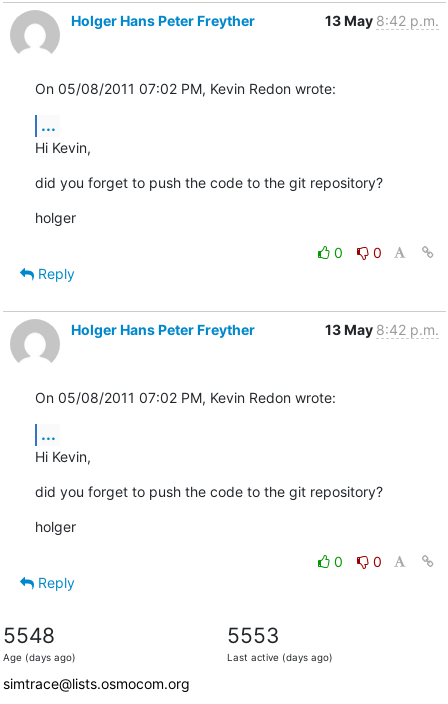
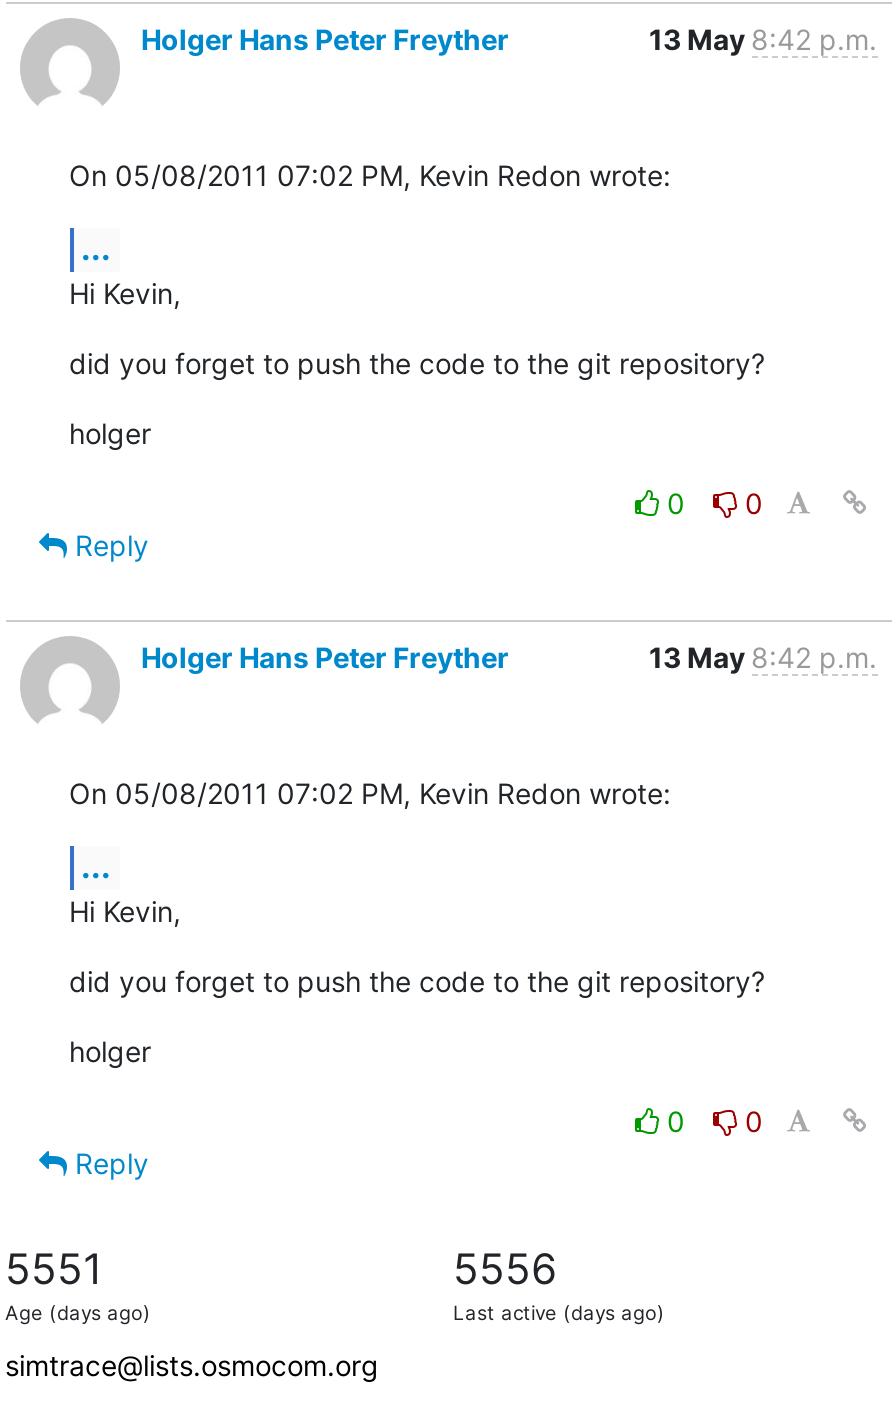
- 5548
+ 5551

- 5553
+ 5556
